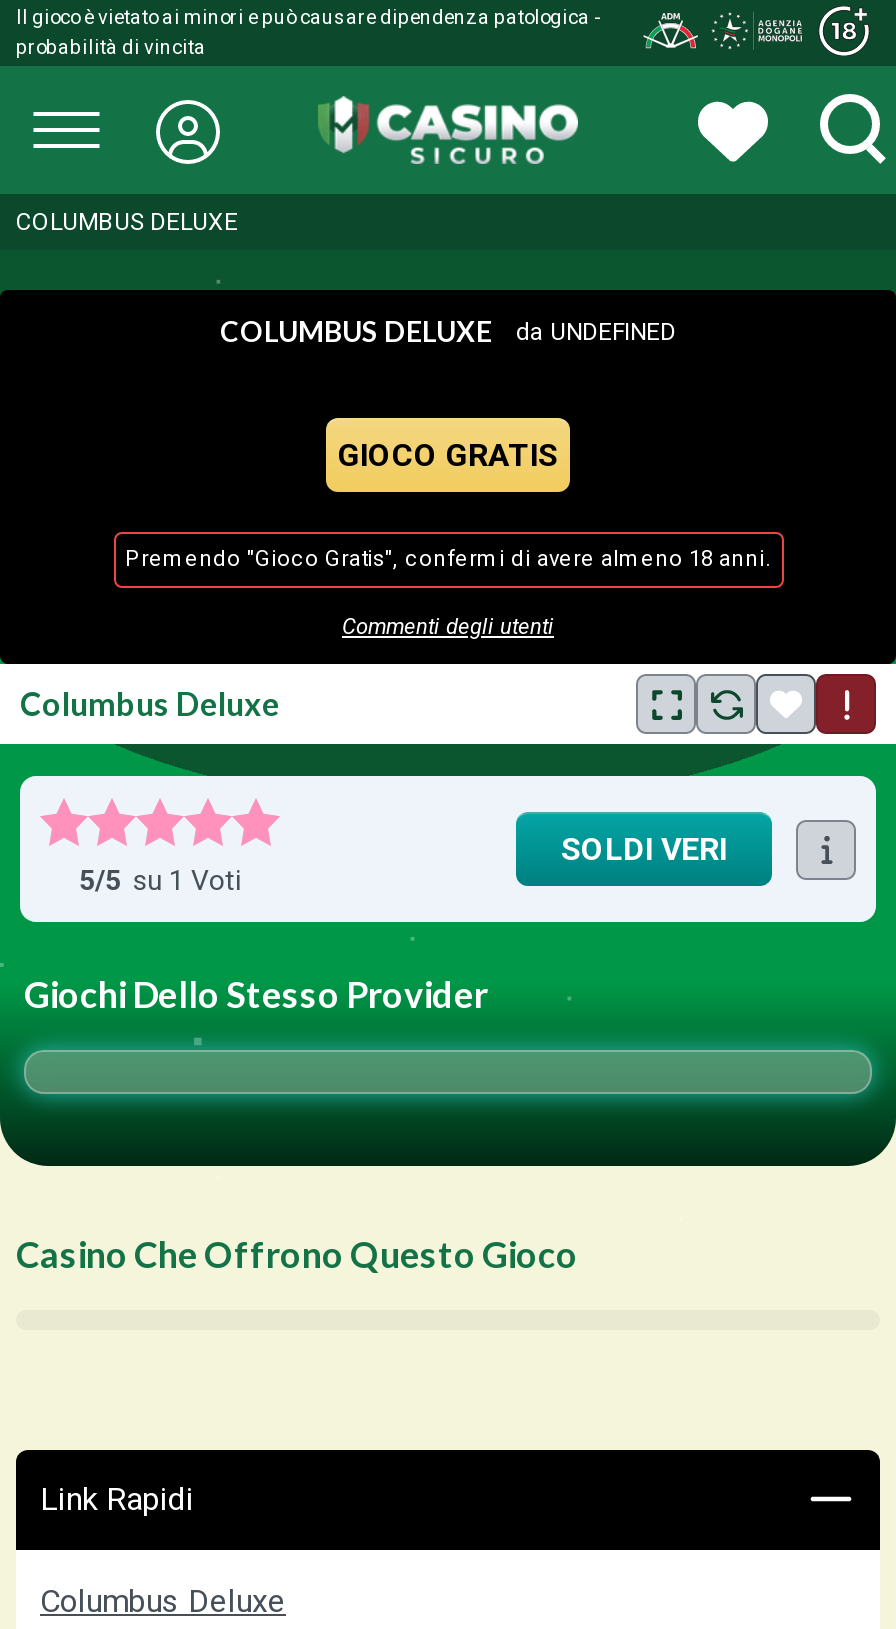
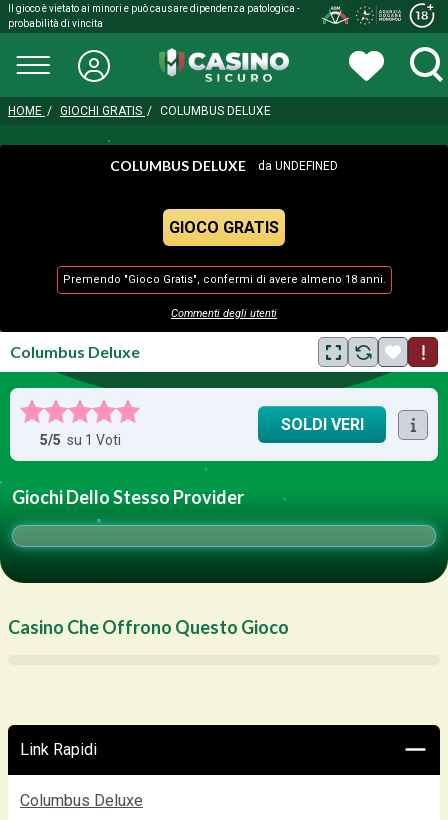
- COLUMBUS DELUXE
+ HOME / GIOCHI GRATIS / COLUMBUS DELUXE
